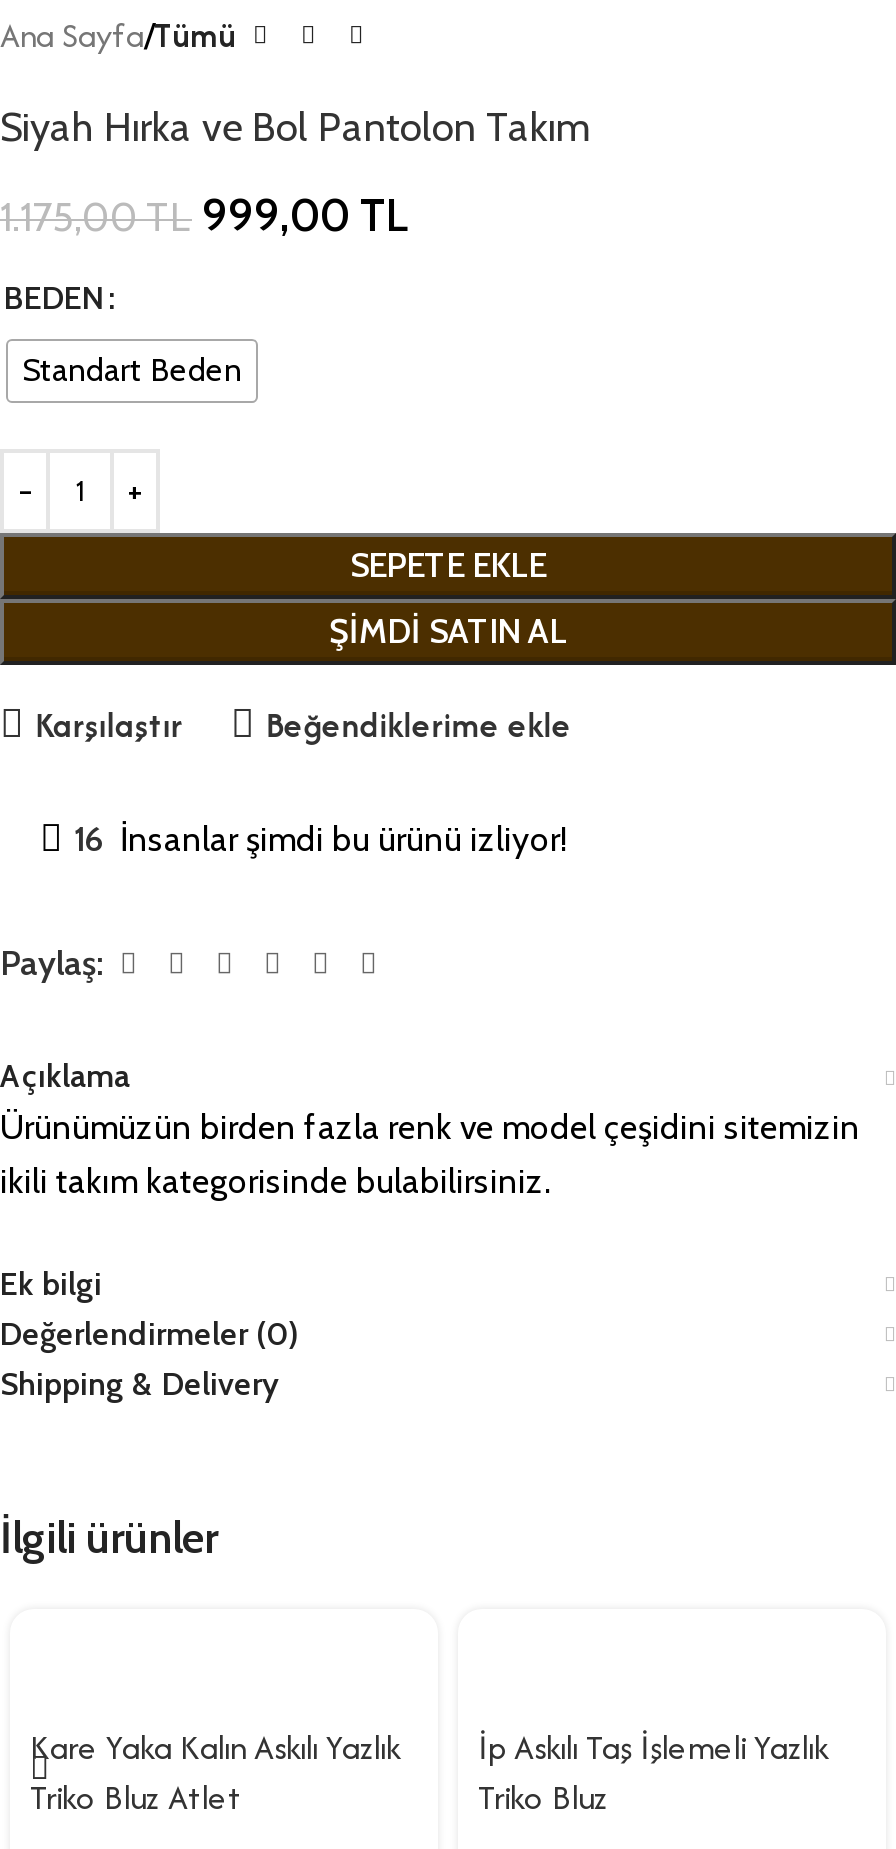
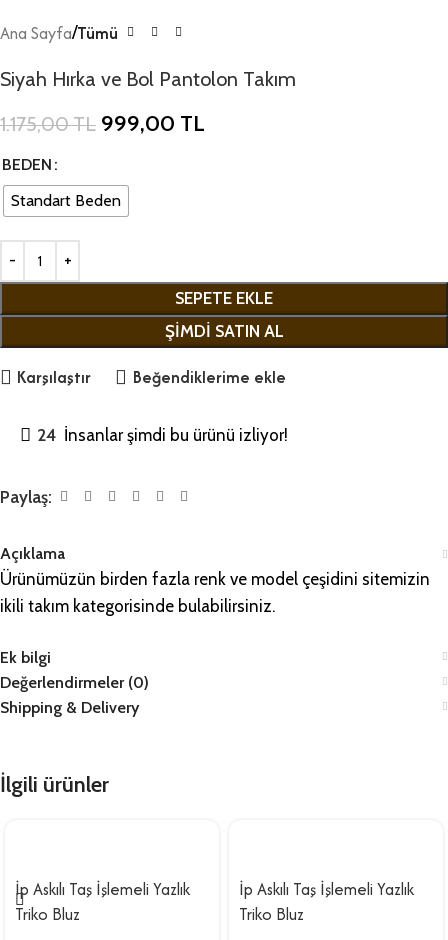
- 16 İnsanlar şimdi bu ürünü izliyor!
+ 24 İnsanlar şimdi bu ürünü izliyor!

- Kare Yaka Kalın Askılı Yazlık
- Triko Bluz Atlet
+ İp Askılı Taş İşlemeli Yazlık
+ Triko Bluz
